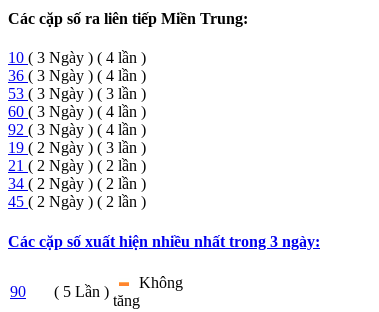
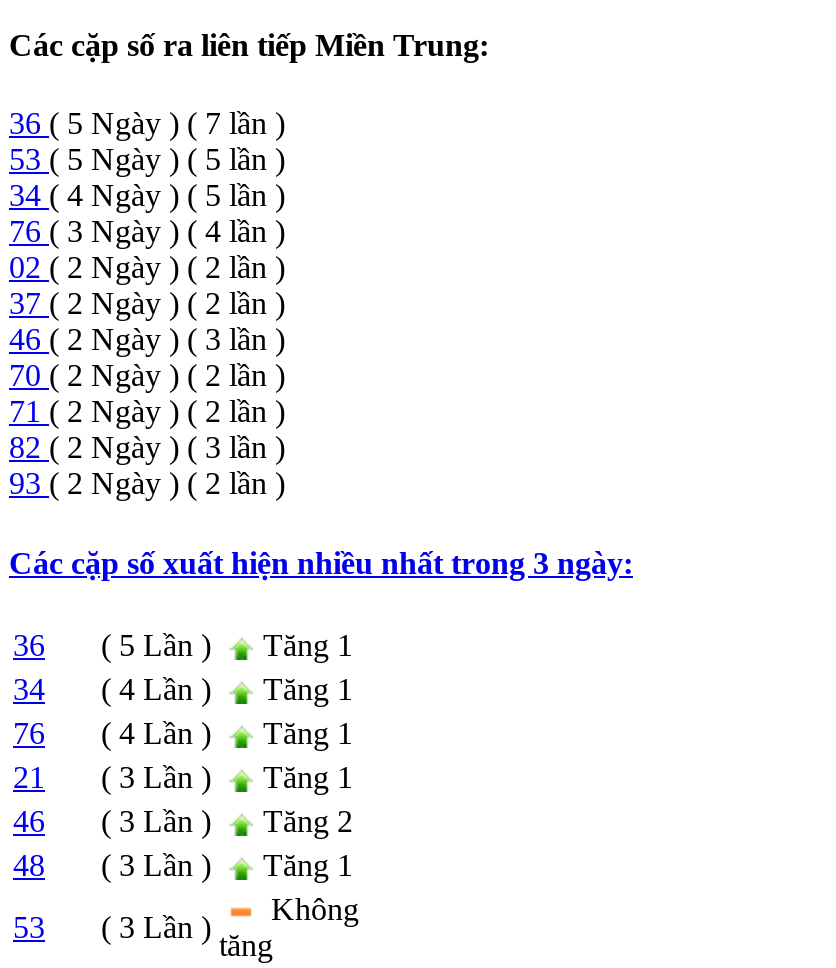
- 10 ( 3 Ngày ) ( 4 lần )
- 36 ( 3 Ngày ) ( 4 lần )
- 53 ( 3 Ngày ) ( 3 lần )
- 60 ( 3 Ngày ) ( 4 lần )
- 92 ( 3 Ngày ) ( 4 lần )
- 19 ( 2 Ngày ) ( 3 lần )
- 21 ( 2 Ngày ) ( 2 lần )
- 34 ( 2 Ngày ) ( 2 lần )
- 45 ( 2 Ngày ) ( 2 lần )
+ 36 ( 5 Ngày ) ( 7 lần )
+ 53 ( 5 Ngày ) ( 5 lần )
+ 34 ( 4 Ngày ) ( 5 lần )
+ 76 ( 3 Ngày ) ( 4 lần )
+ 02 ( 2 Ngày ) ( 2 lần )
+ 37 ( 2 Ngày ) ( 2 lần )
+ 46 ( 2 Ngày ) ( 3 lần )
+ 70 ( 2 Ngày ) ( 2 lần )
+ 71 ( 2 Ngày ) ( 2 lần )
+ 82 ( 2 Ngày ) ( 3 lần )
+ 93 ( 2 Ngày ) ( 2 lần )

- 90
+ 36

+ Tăng 1
+ 34
+ ( 4 Lần )
+ Tăng 1
+ 76
+ ( 4 Lần )
+ Tăng 1
+ 21
+ ( 3 Lần )
+ Tăng 1
+ 46
+ ( 3 Lần )
+ Tăng 2
+ 48
+ ( 3 Lần )
+ Tăng 1
+ 53
+ ( 3 Lần )
